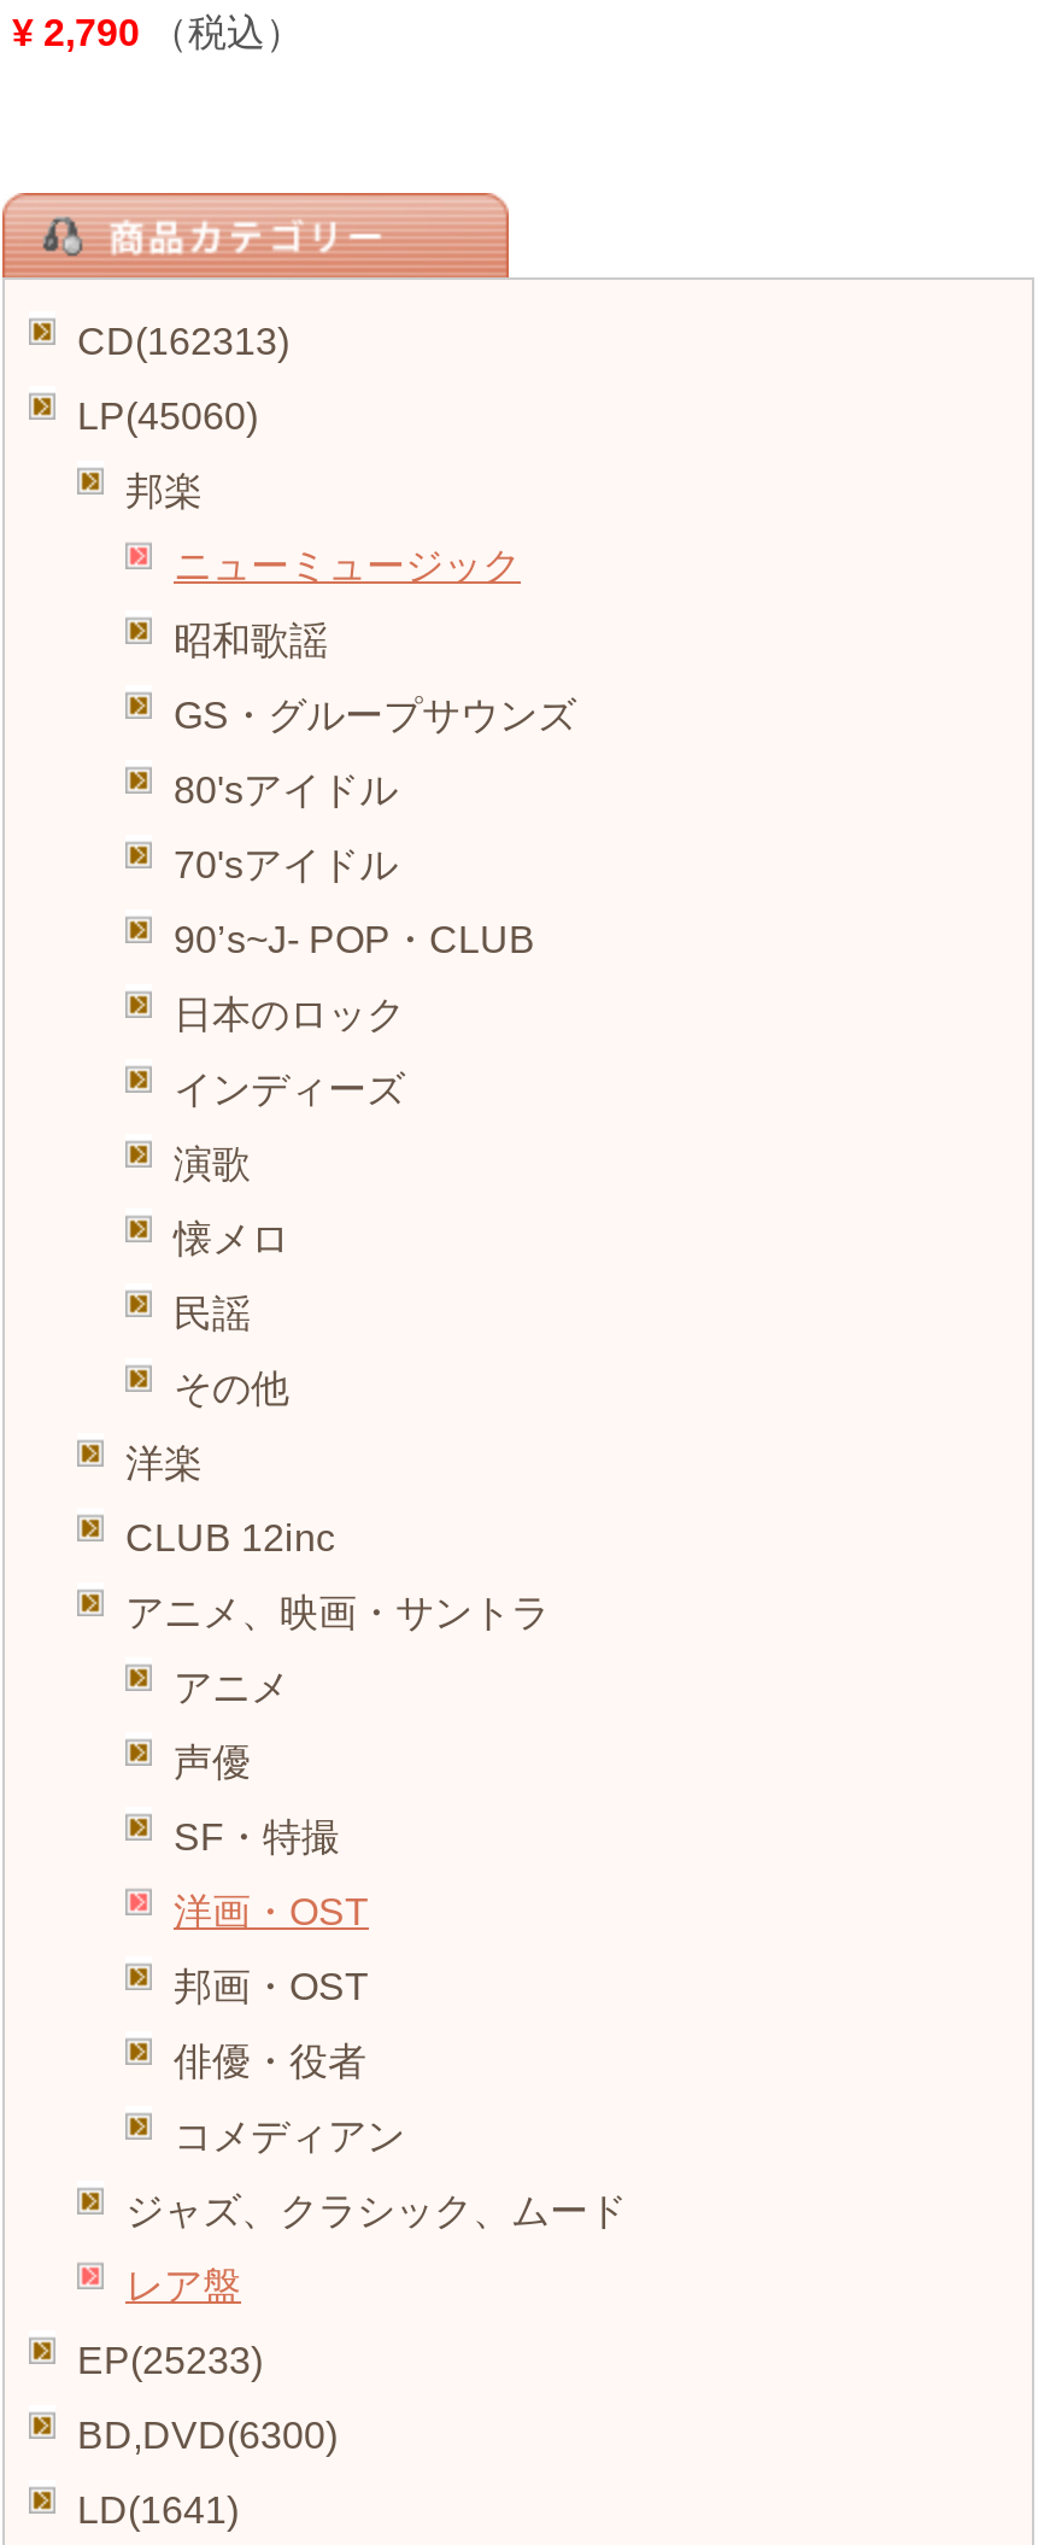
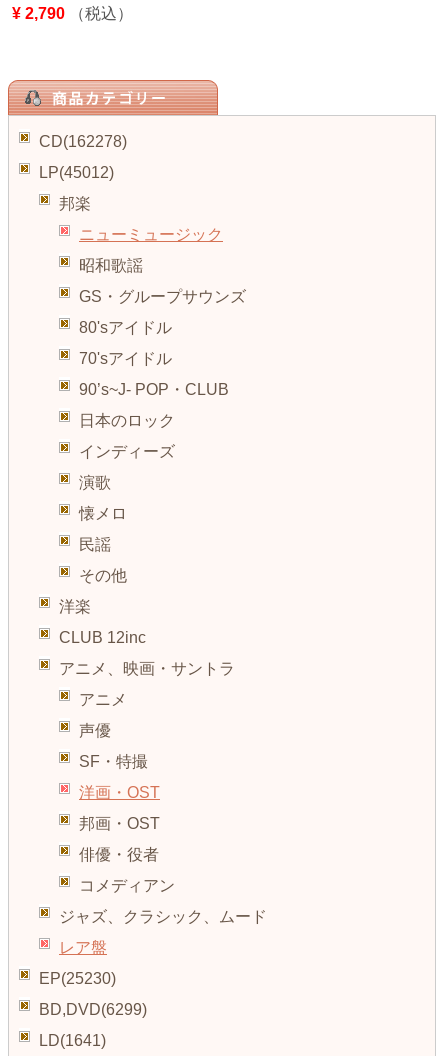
- CD(162313)
+ CD(162278)

- LP(45060)
+ LP(45012)

- EP(25233)
+ EP(25230)

- BD,DVD(6300)
+ BD,DVD(6299)
